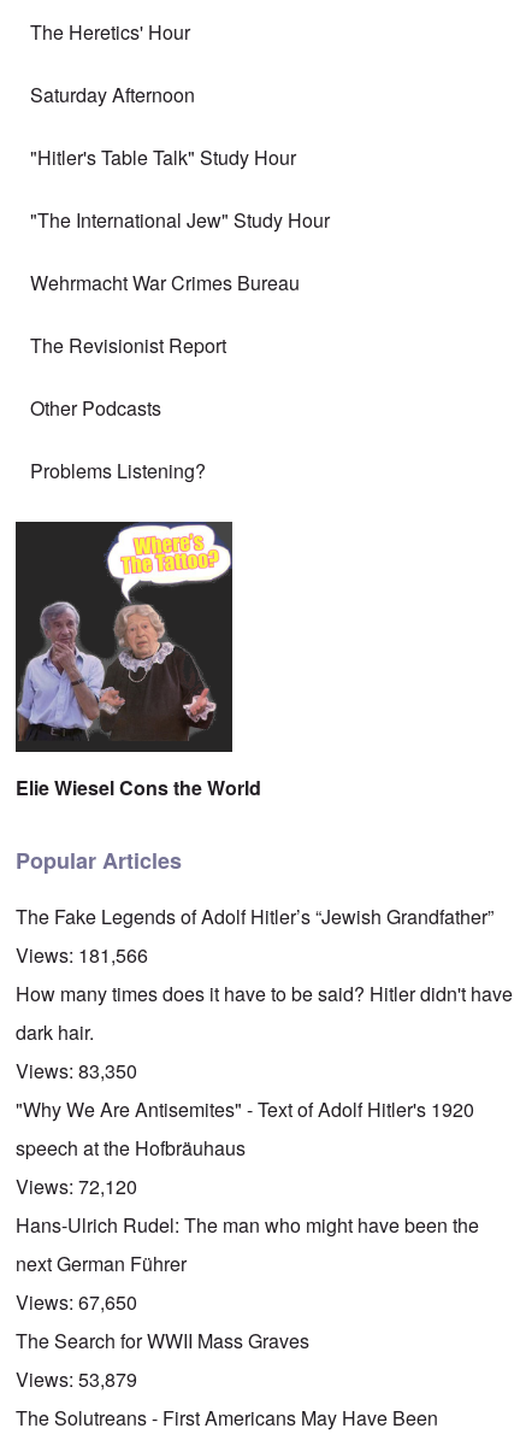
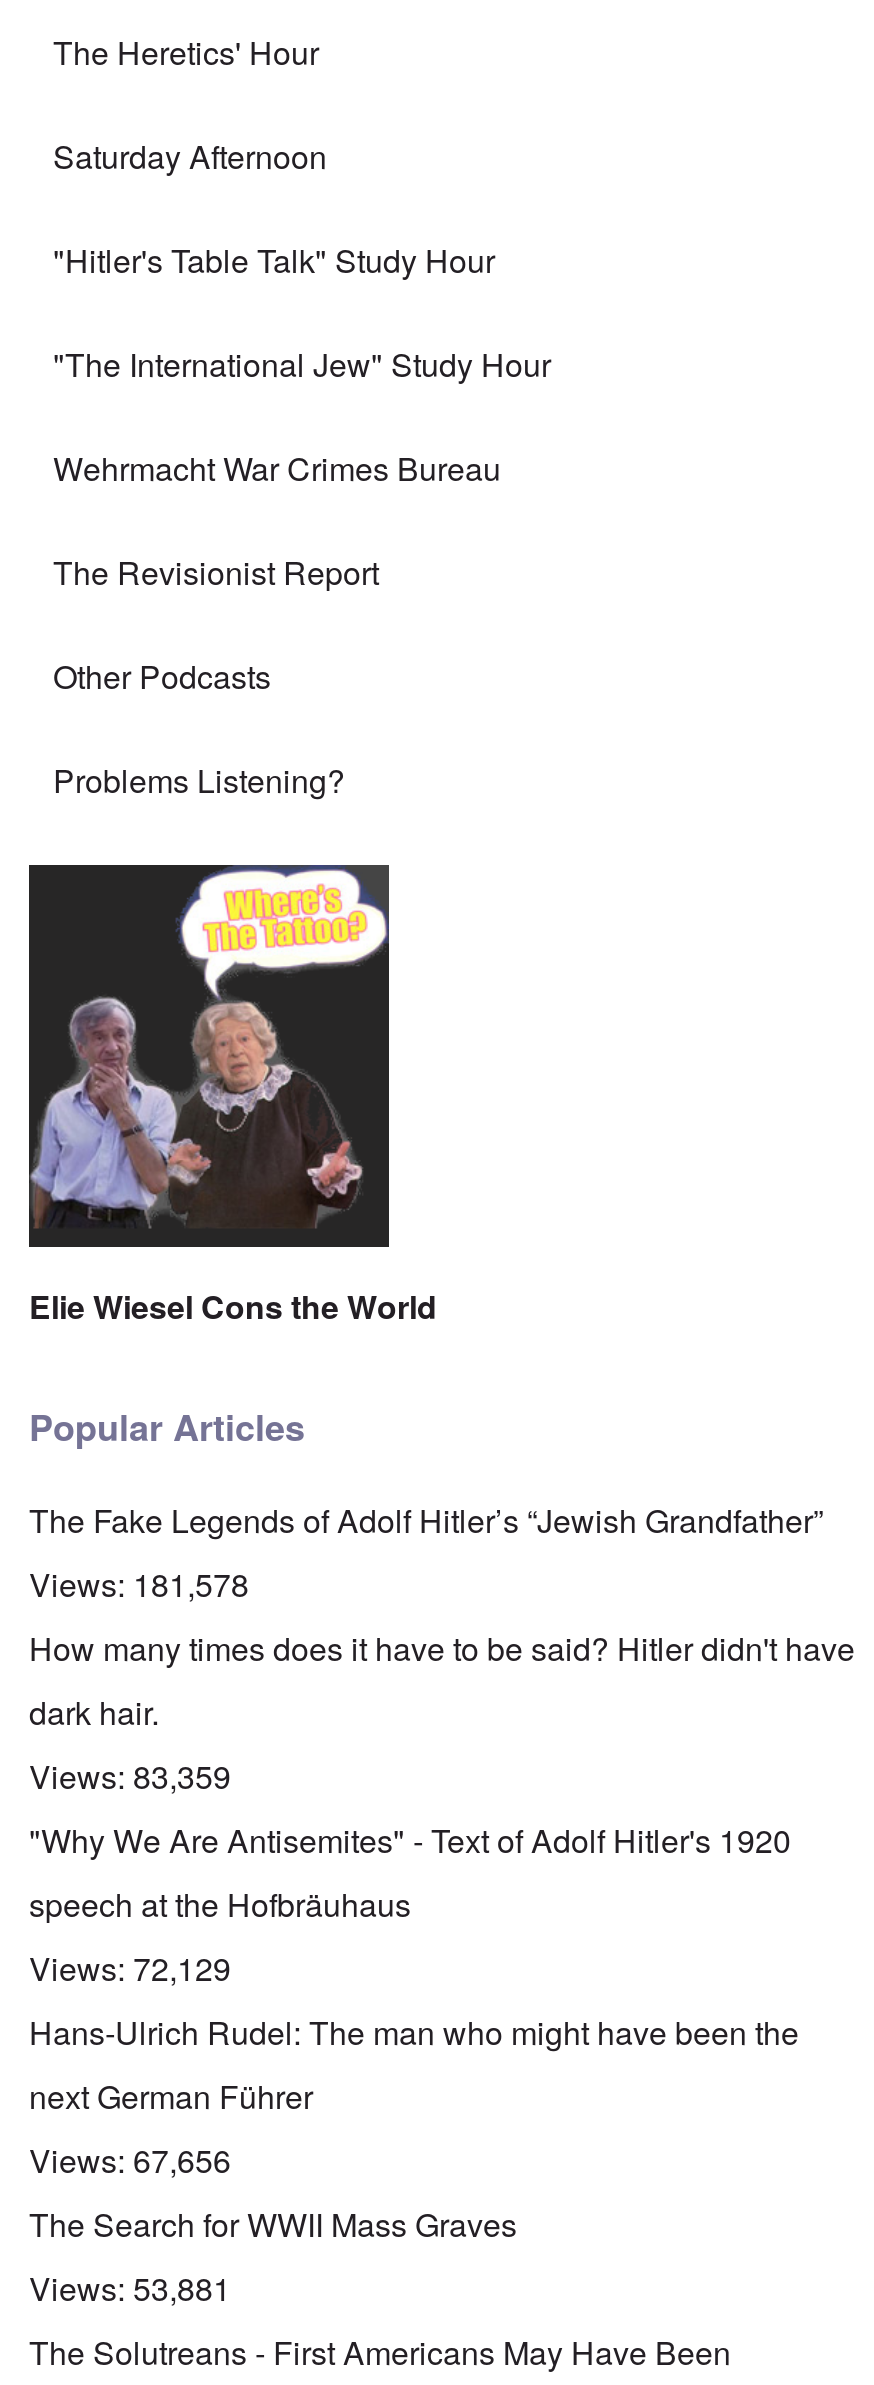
- Views: 181,566
+ Views: 181,578

- Views: 83,350
+ Views: 83,359

- Views: 72,120
+ Views: 72,129

- Views: 67,650
+ Views: 67,656

- Views: 53,879
+ Views: 53,881
